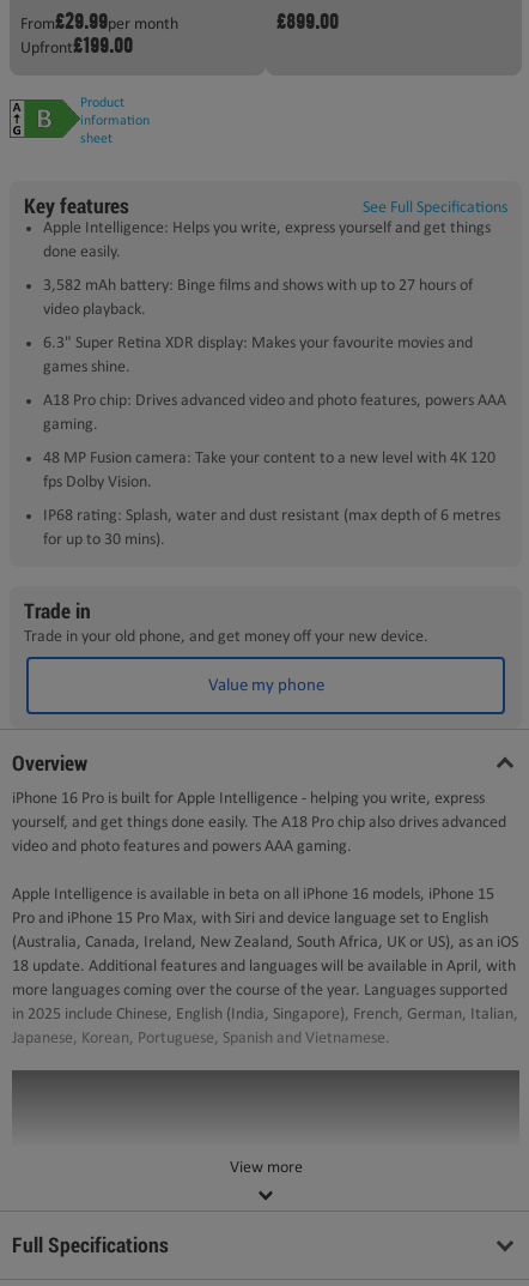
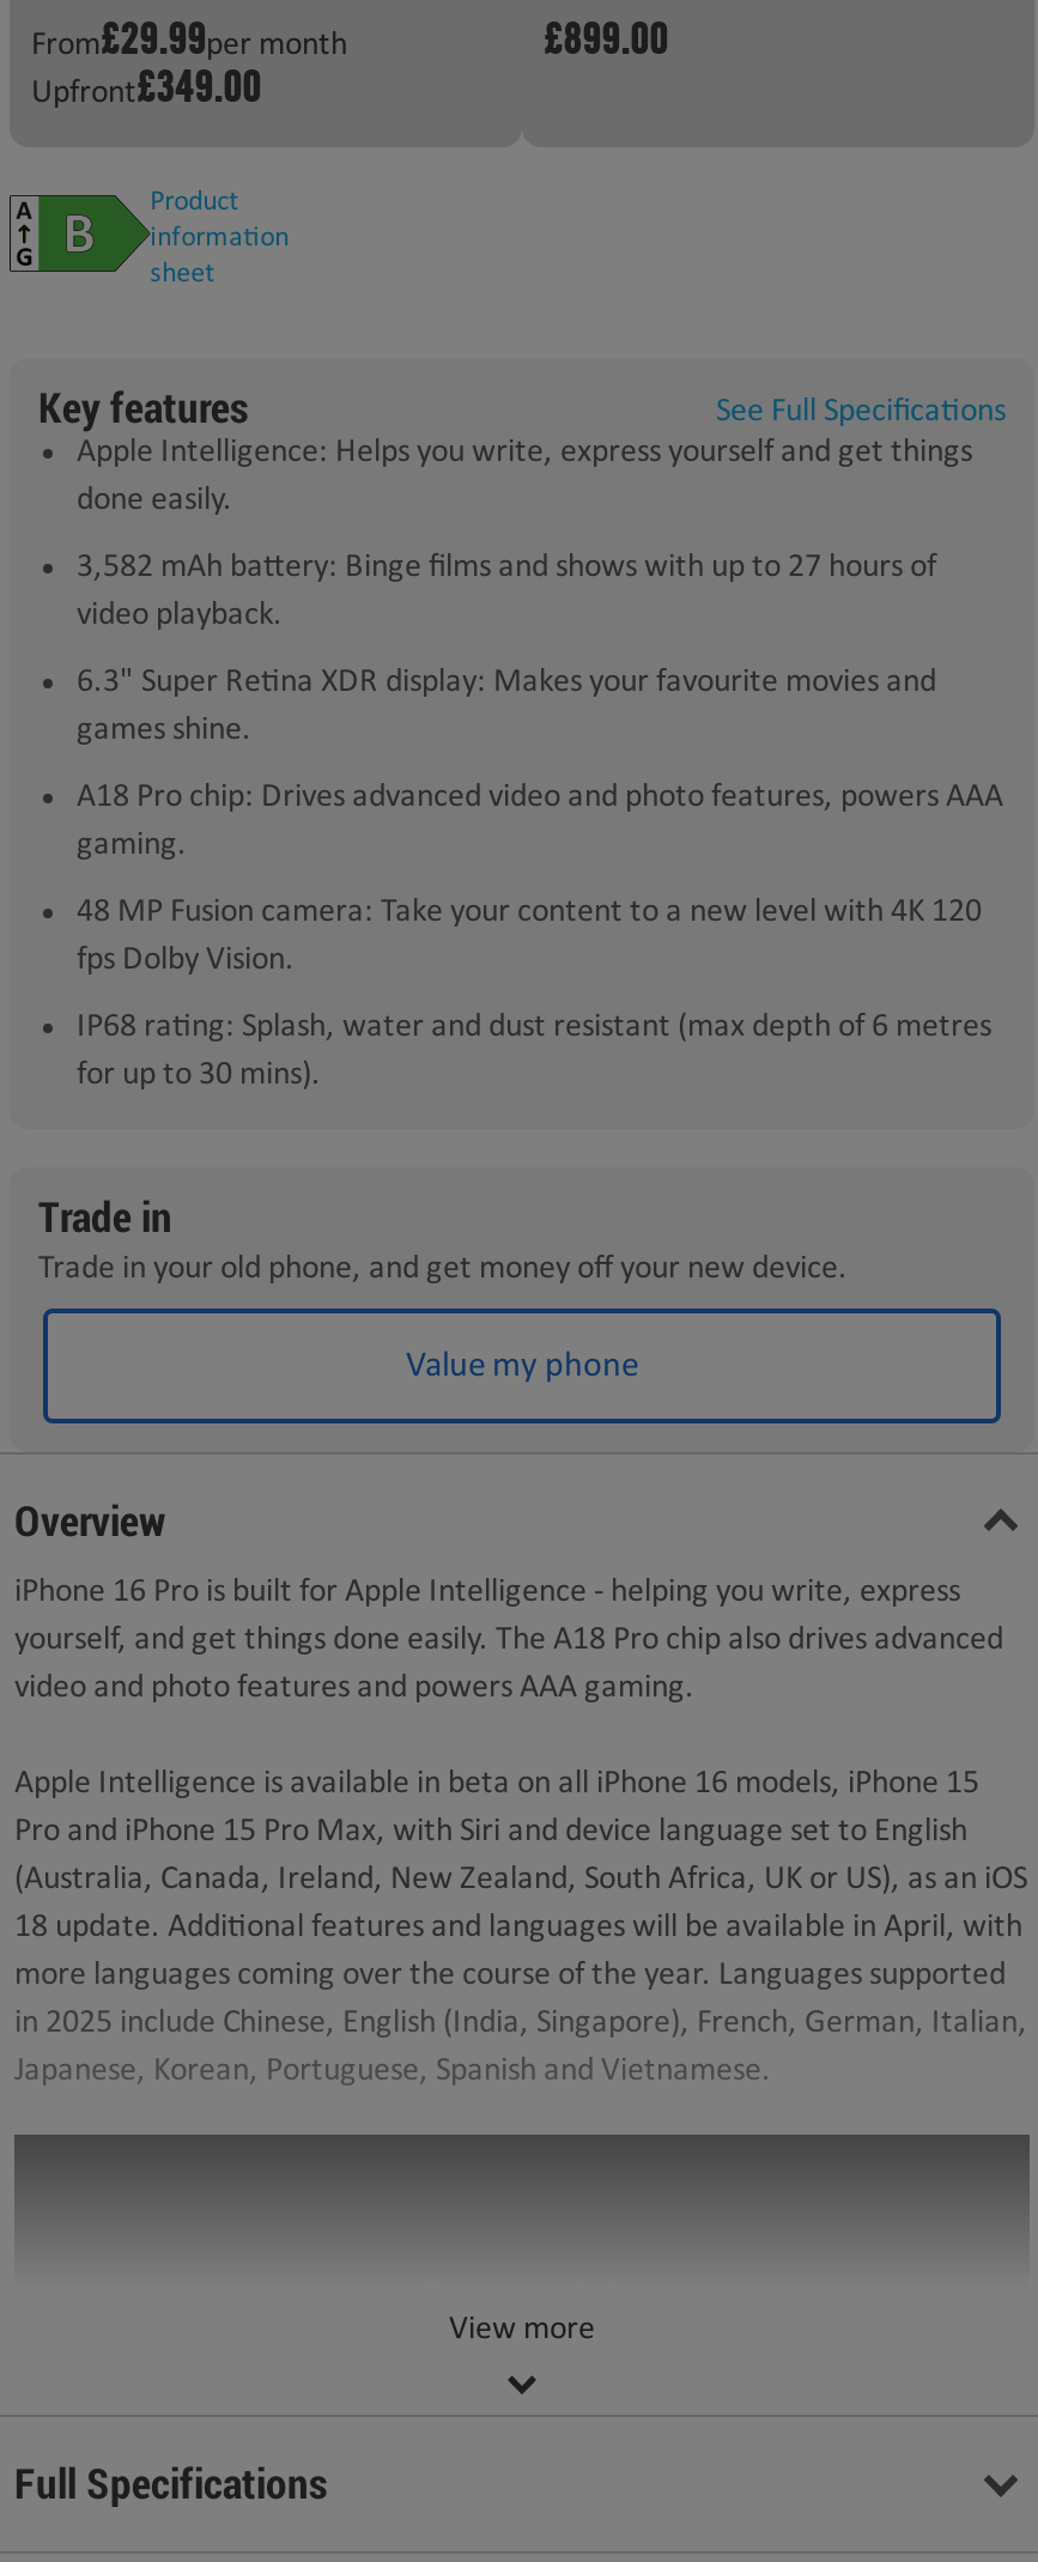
- Upfront£199.00
+ Upfront£349.00
